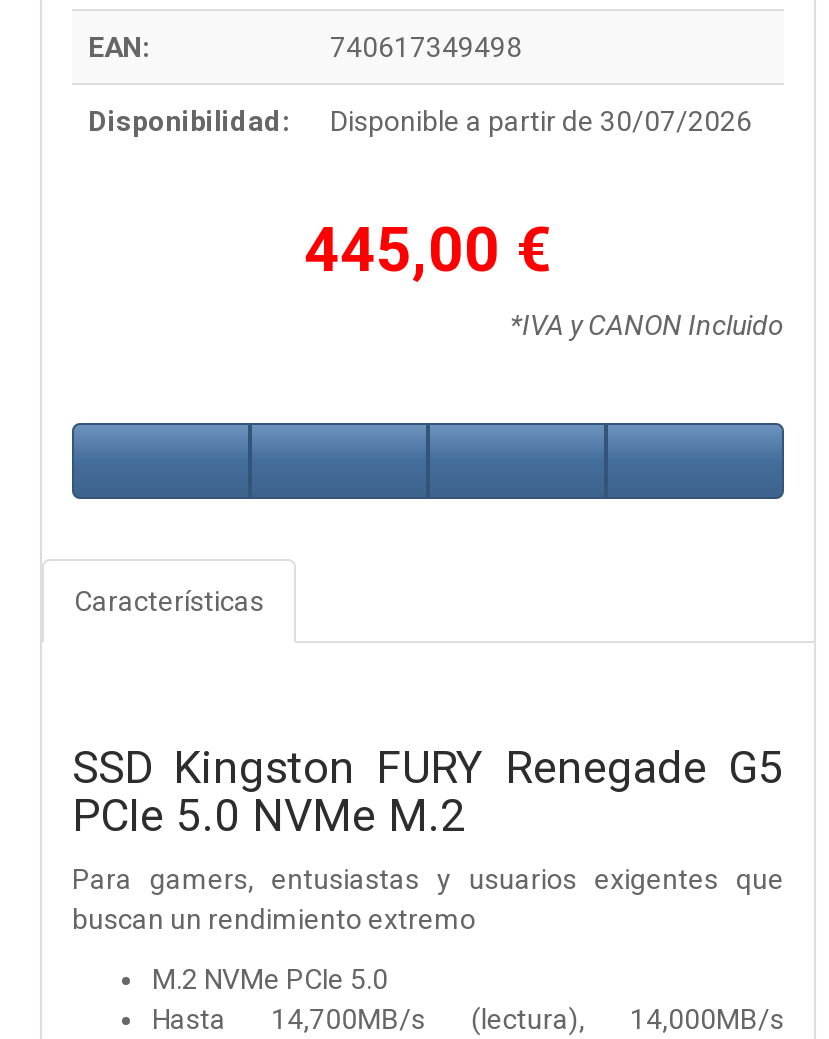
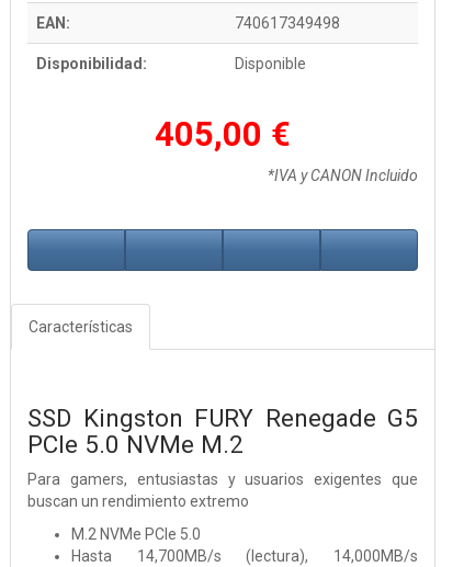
- Disponible a partir de 30/07/2026
+ Disponible

- 445,00 €
+ 405,00 €
